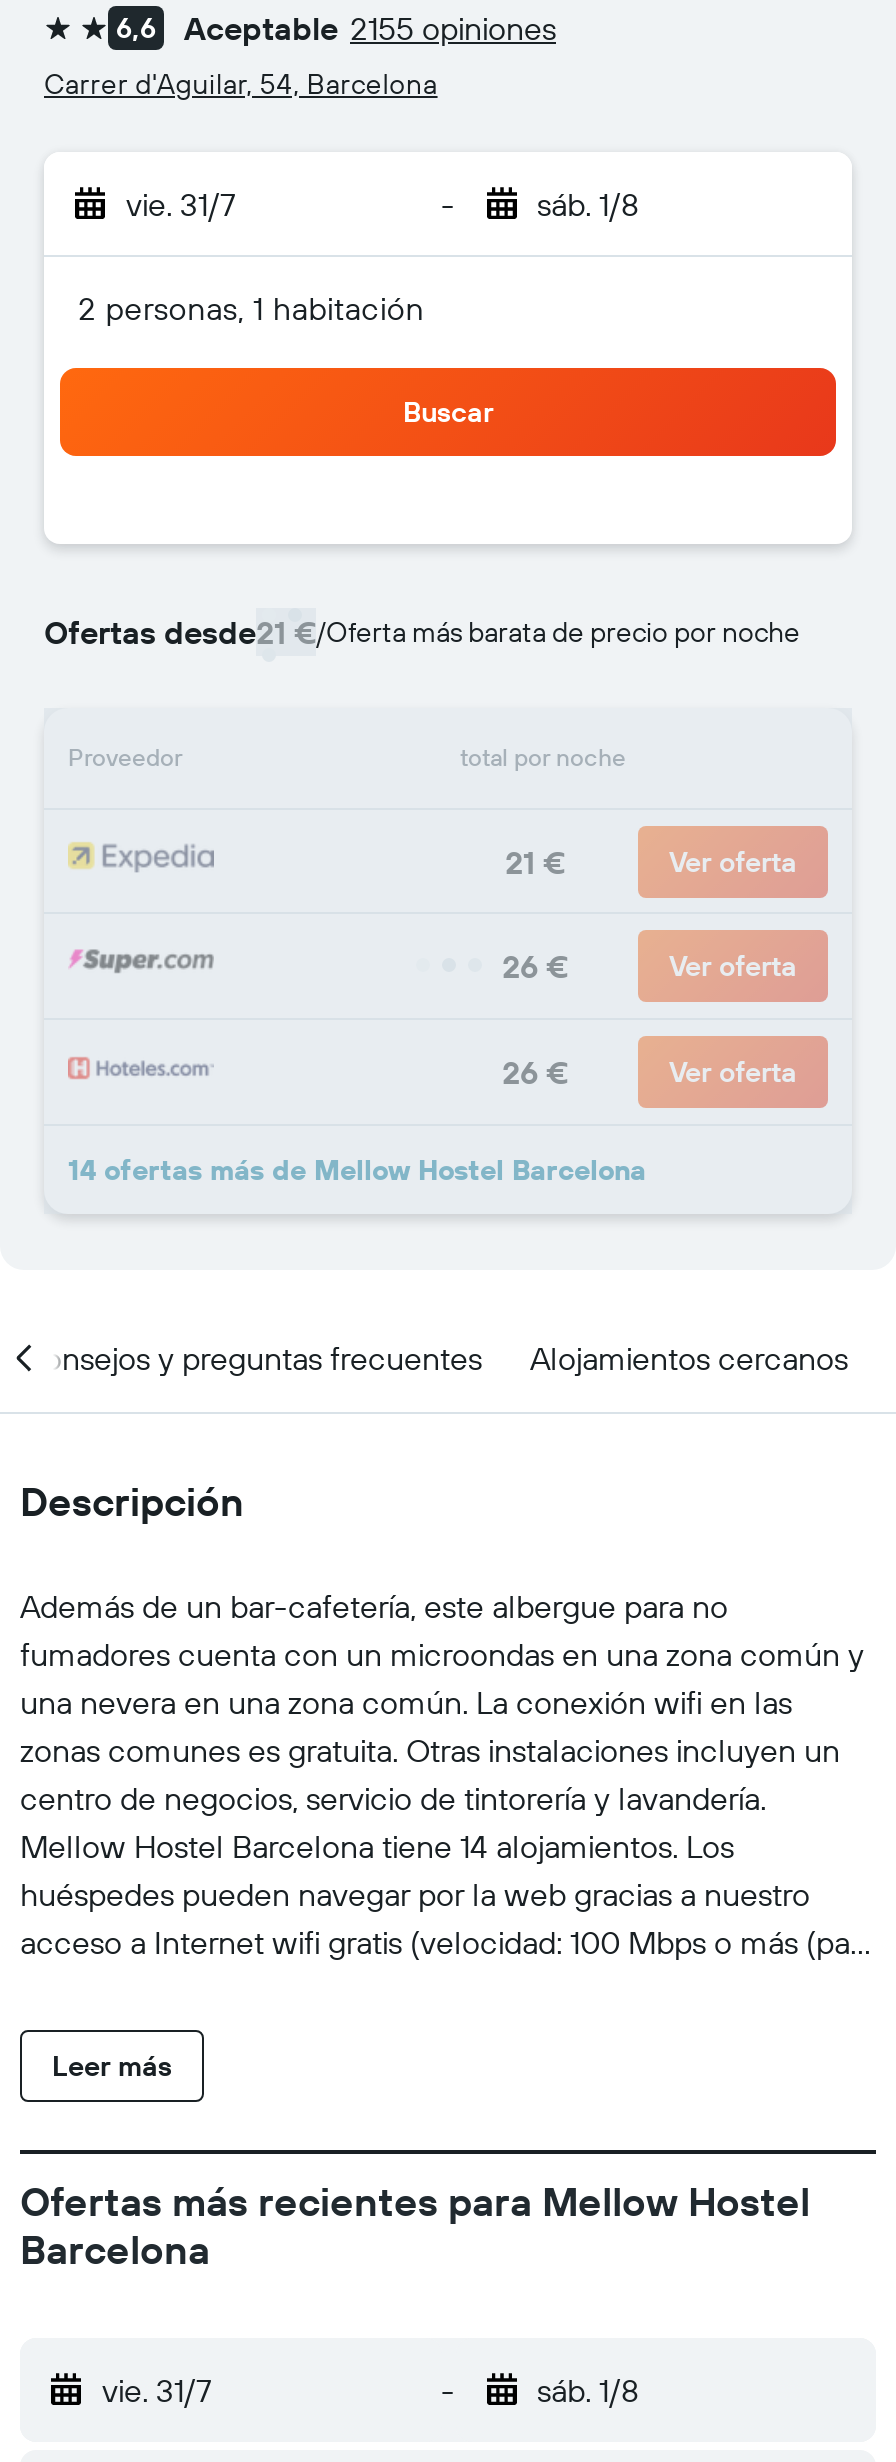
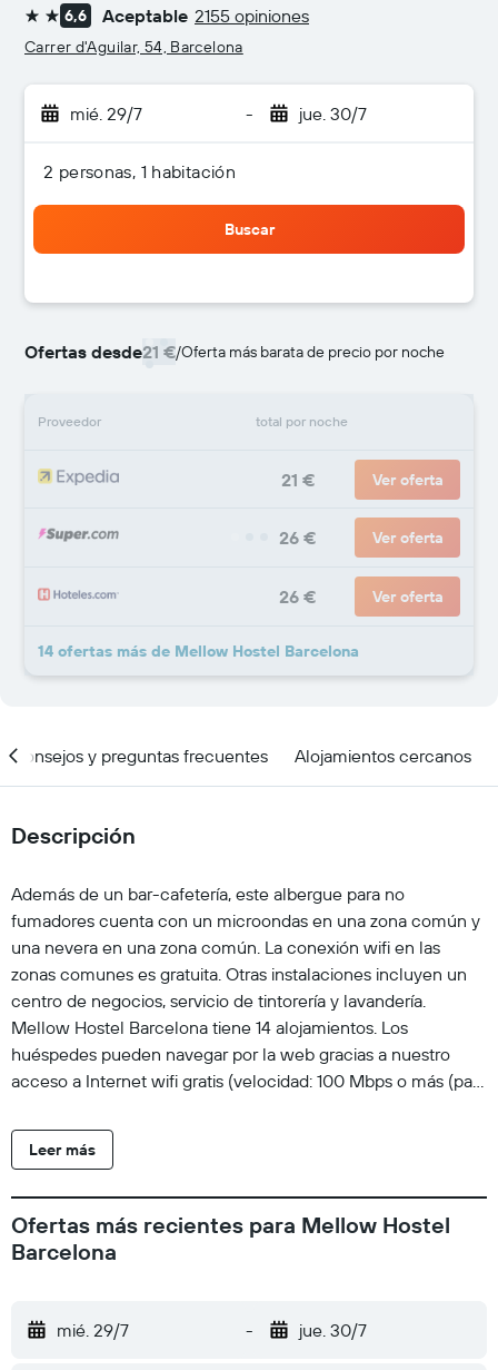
- vie. 31/7
+ mié. 29/7

- sáb. 1/8
+ jue. 30/7

- vie. 31/7
+ mié. 29/7

- sáb. 1/8
+ jue. 30/7
